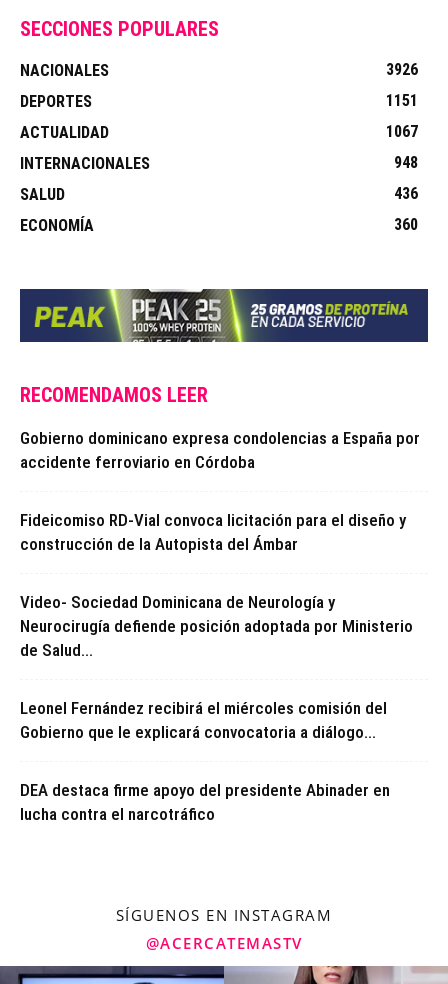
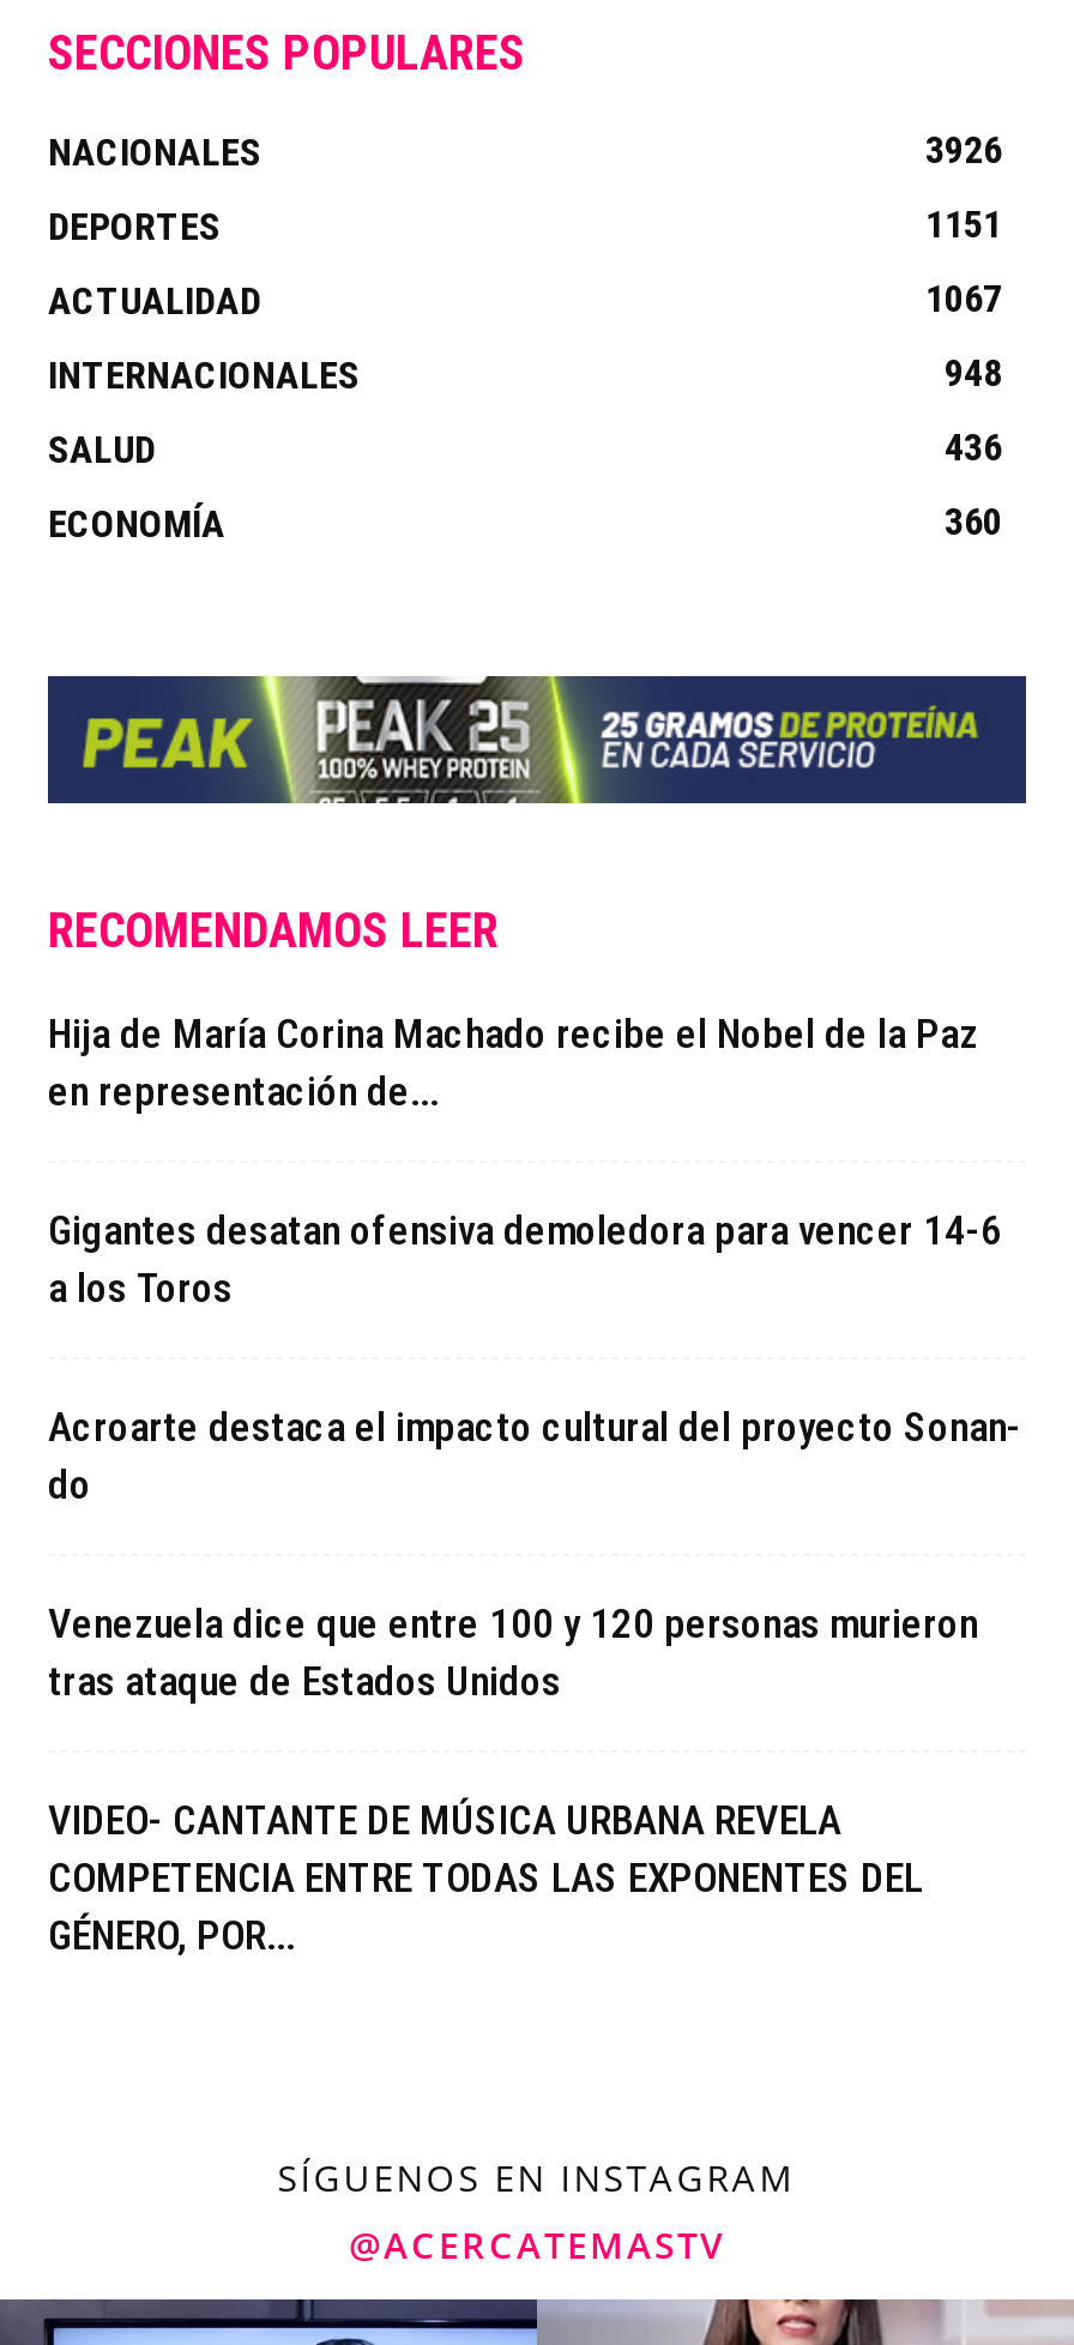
- Gobierno dominicano expresa condolencias a España por
- accidente ferroviario en Córdoba
+ Hija de María Corina Machado recibe el Nobel de la Paz
+ en representación de...

- Fideicomiso RD‐Vial convoca licitación para el diseño y
- construcción de la Autopista del Ámbar
+ Gigantes desatan ofensiva demoledora para vencer 14-6
+ a los Toros

- Video- Sociedad Dominicana de Neurología y
- Neurocirugía defiende posición adoptada por Ministerio
- de Salud...
+ Acroarte destaca el impacto cultural del proyecto Sonan-
+ do

- Leonel Fernández recibirá el miércoles comisión del
- Gobierno que le explicará convocatoria a diálogo...
+ Venezuela dice que entre 100 y 120 personas murieron
+ tras ataque de Estados Unidos

- DEA destaca firme apoyo del presidente Abinader en
- lucha contra el narcotráfico
+ VIDEO- CANTANTE DE MÚSICA URBANA REVELA
+ COMPETENCIA ENTRE TODAS LAS EXPONENTES DEL
+ GÉNERO, POR...
